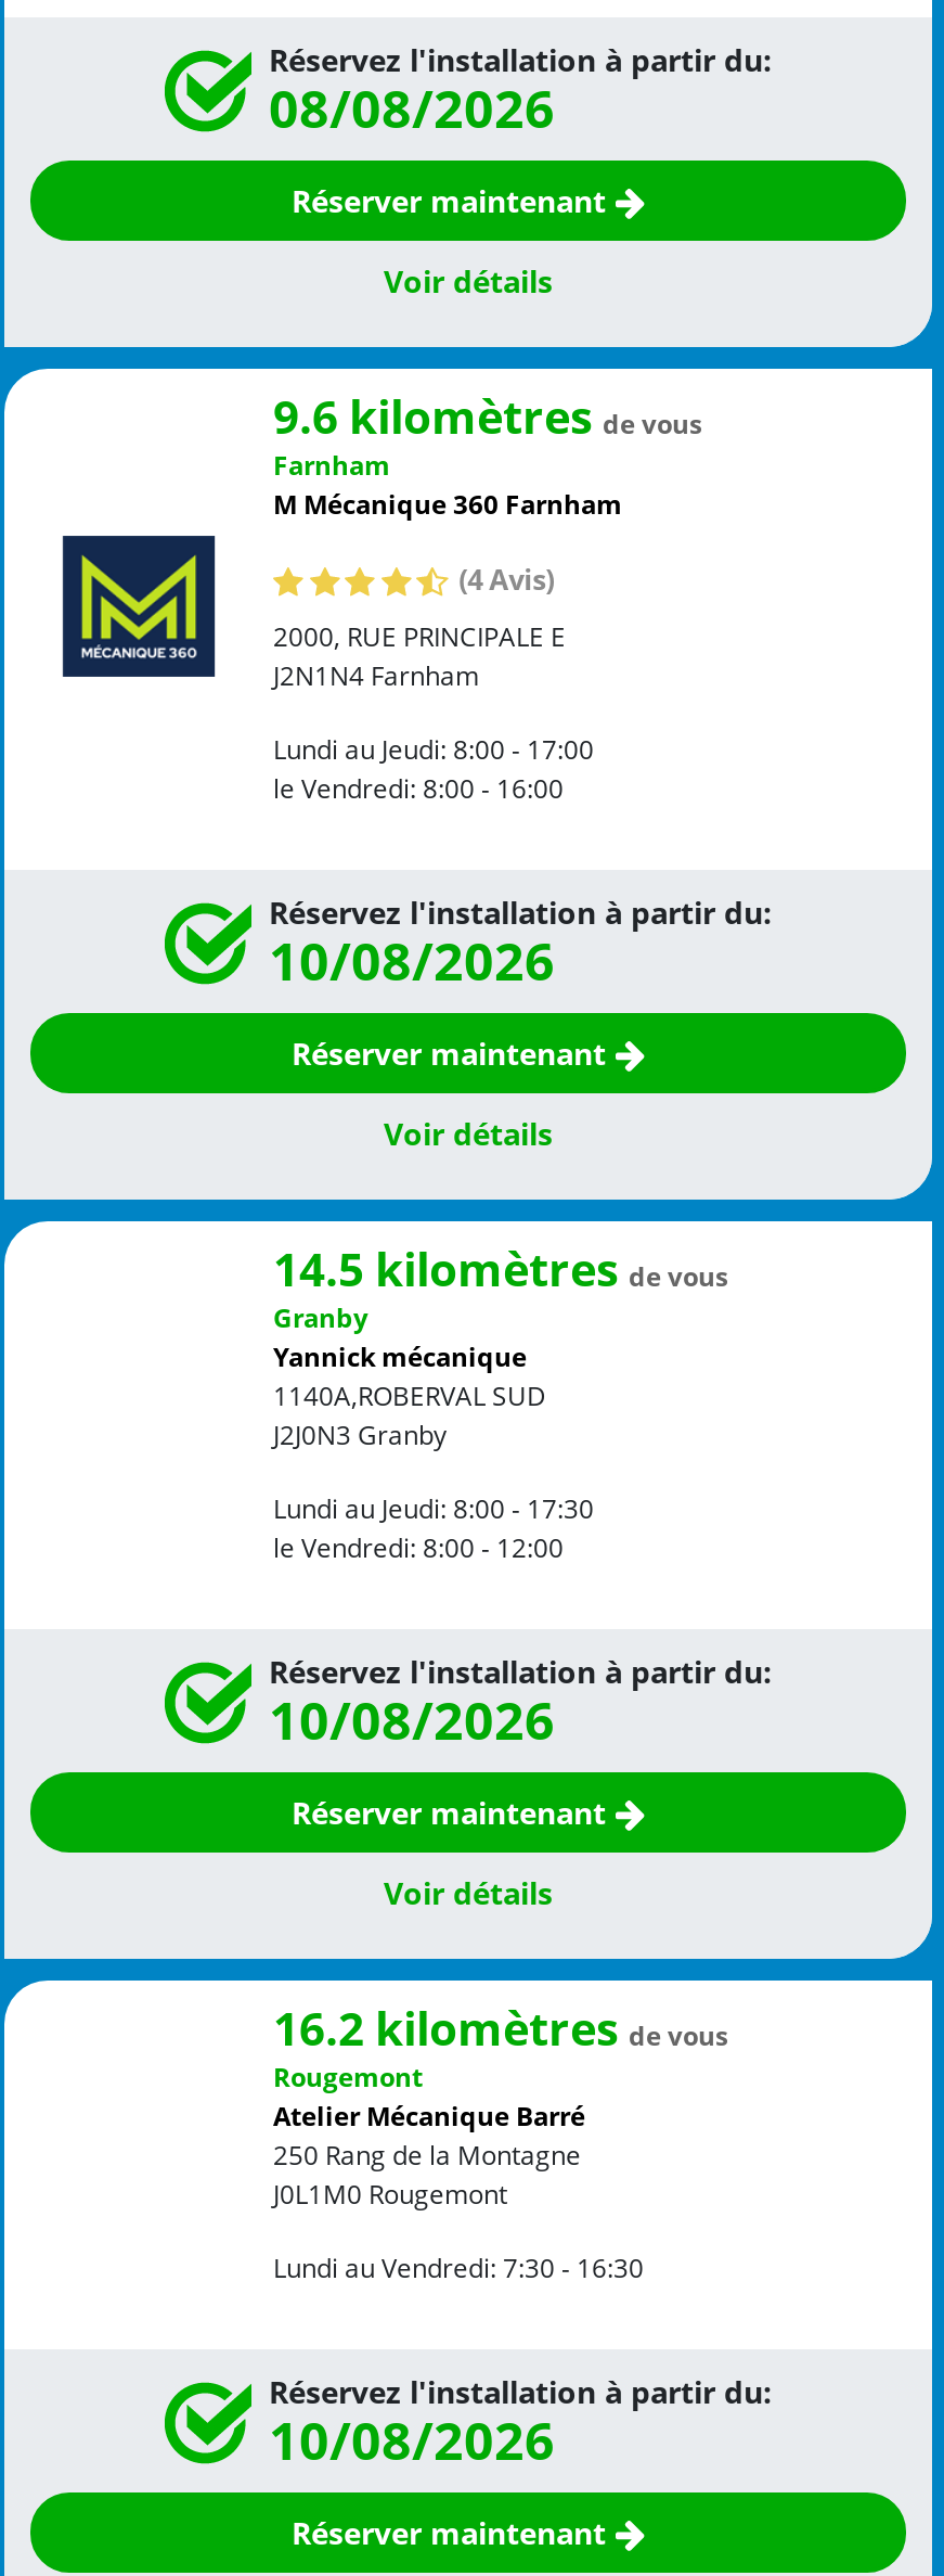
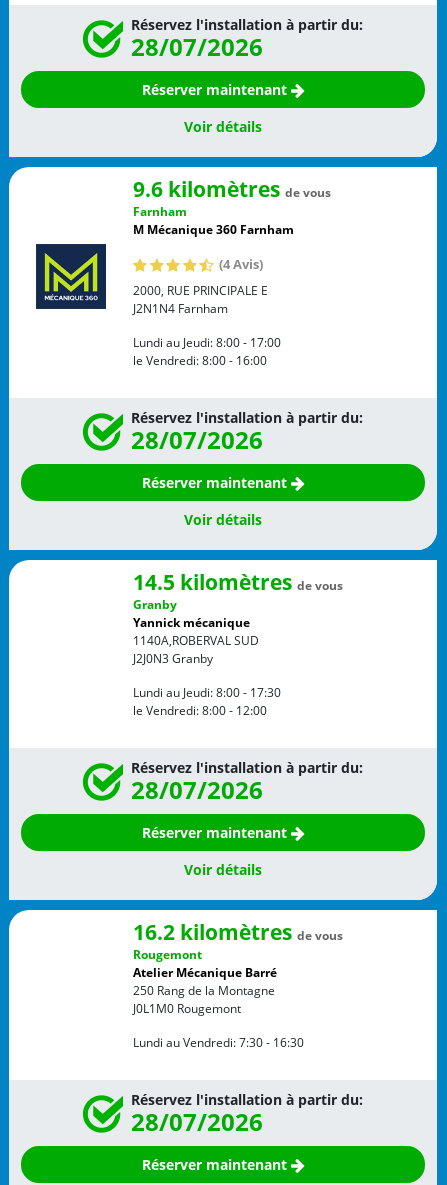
- 08/08/2026
+ 28/07/2026

- 10/08/2026
+ 28/07/2026

- 10/08/2026
+ 28/07/2026

- 10/08/2026
+ 28/07/2026
